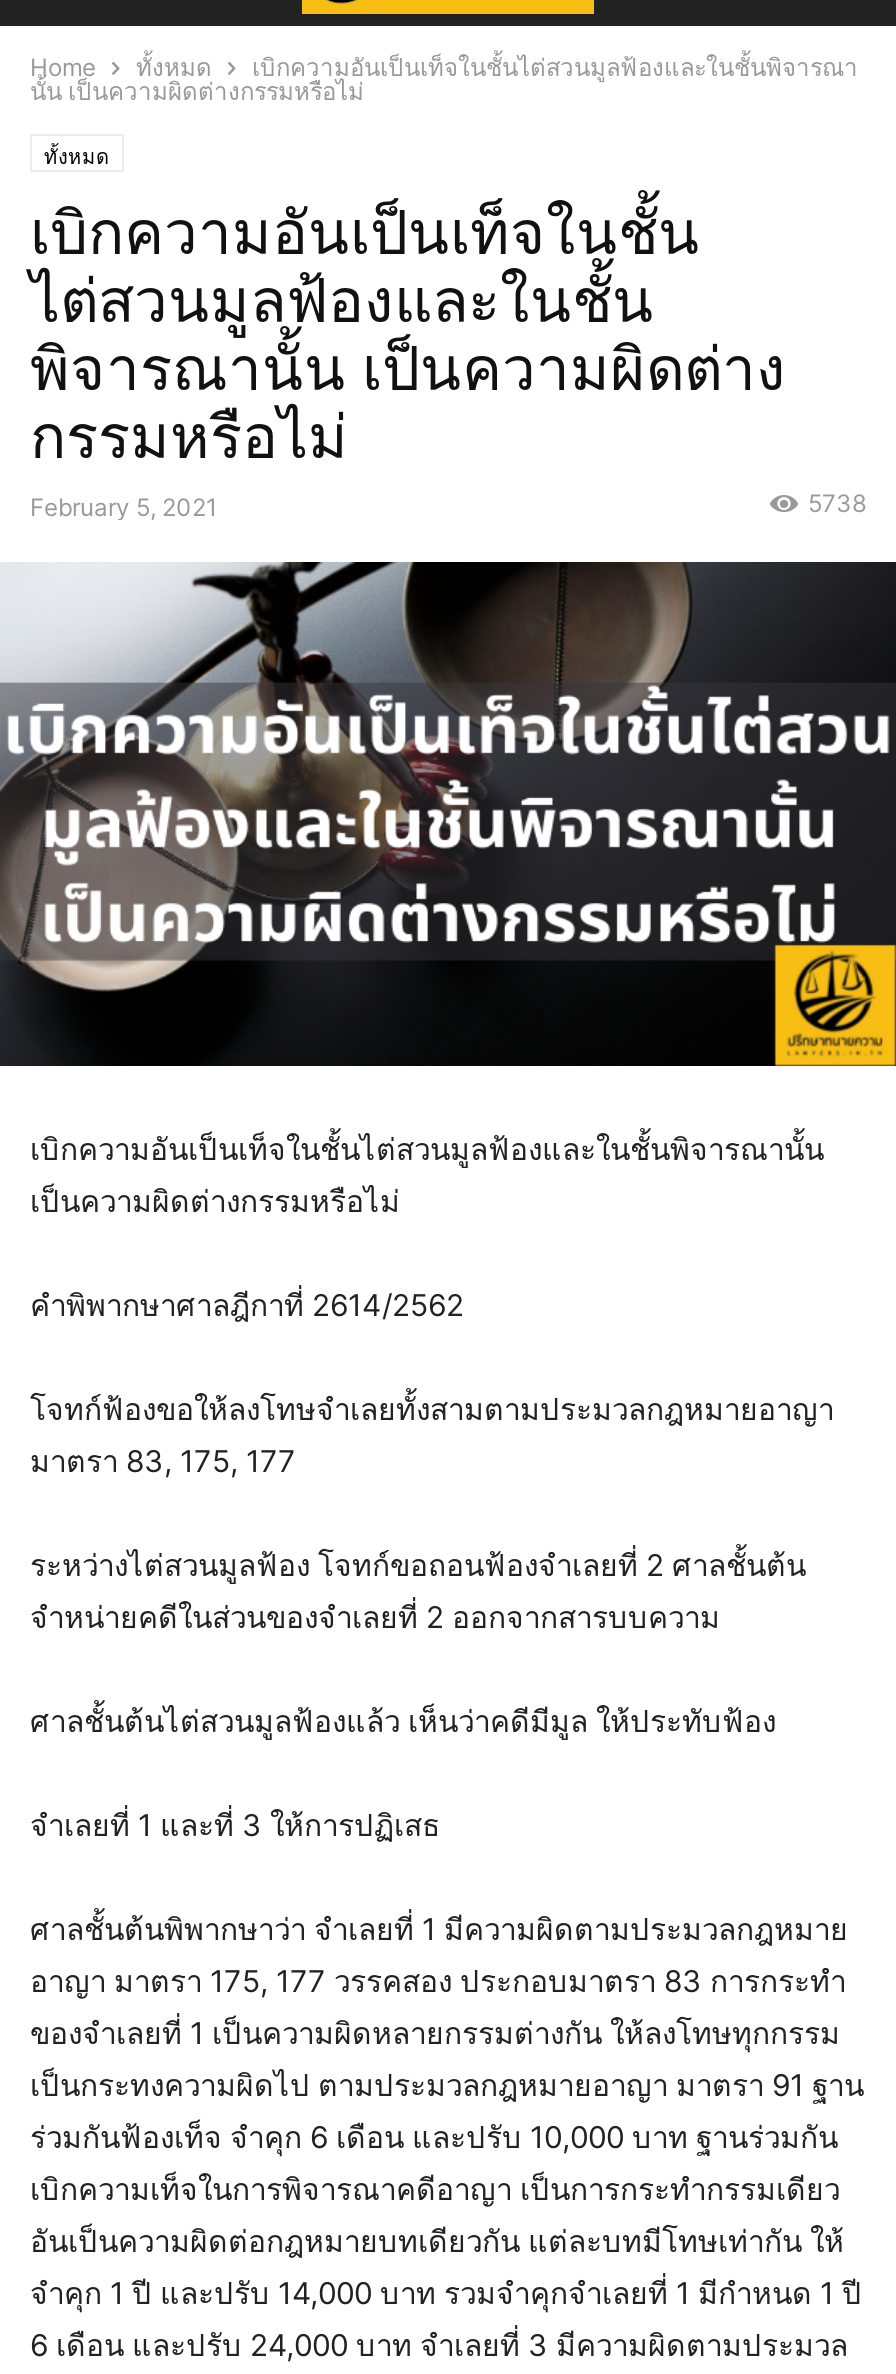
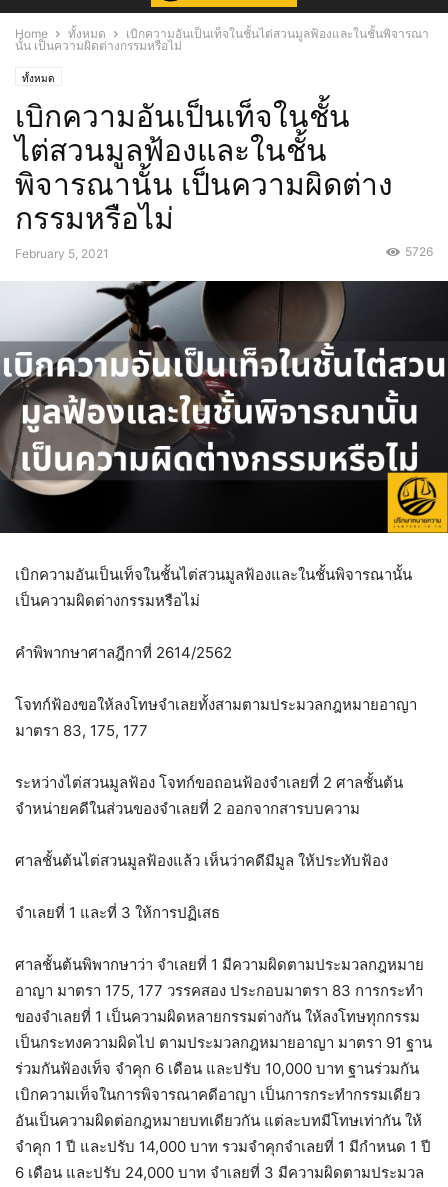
- 5738
+ 5726
